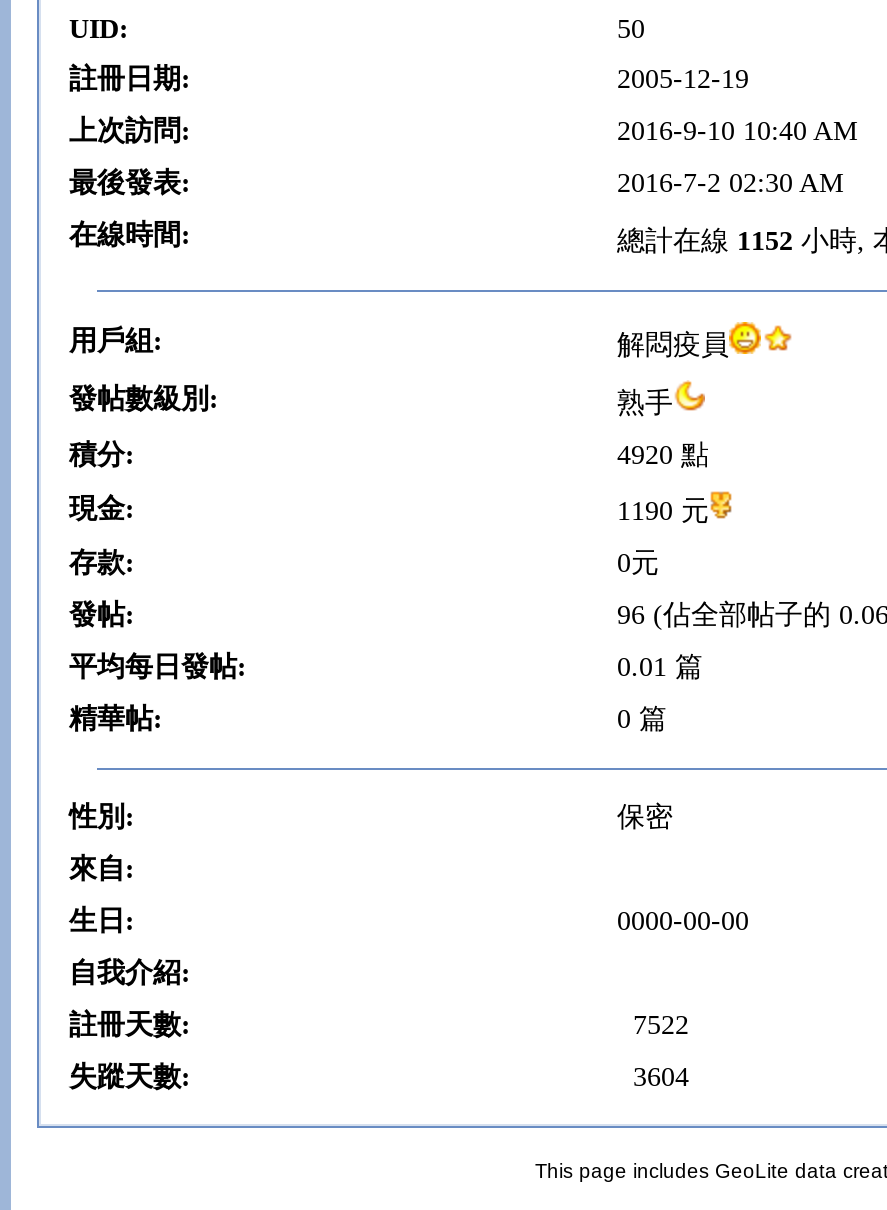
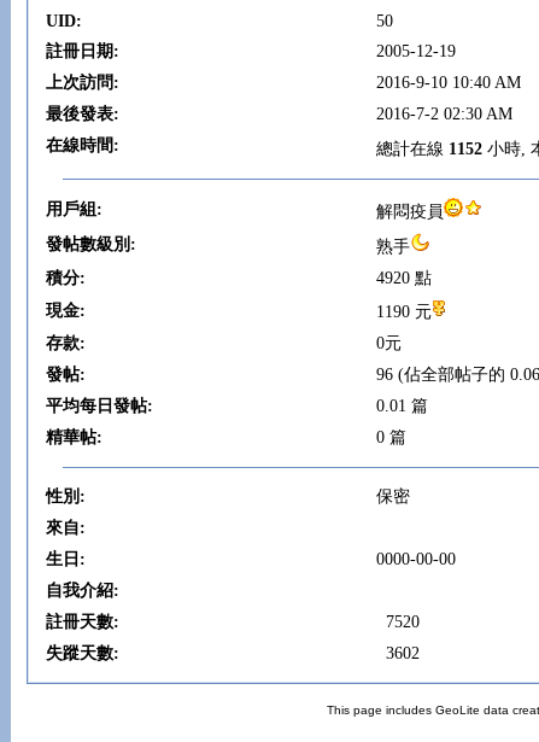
- 7522
+ 7520

- 3604
+ 3602
